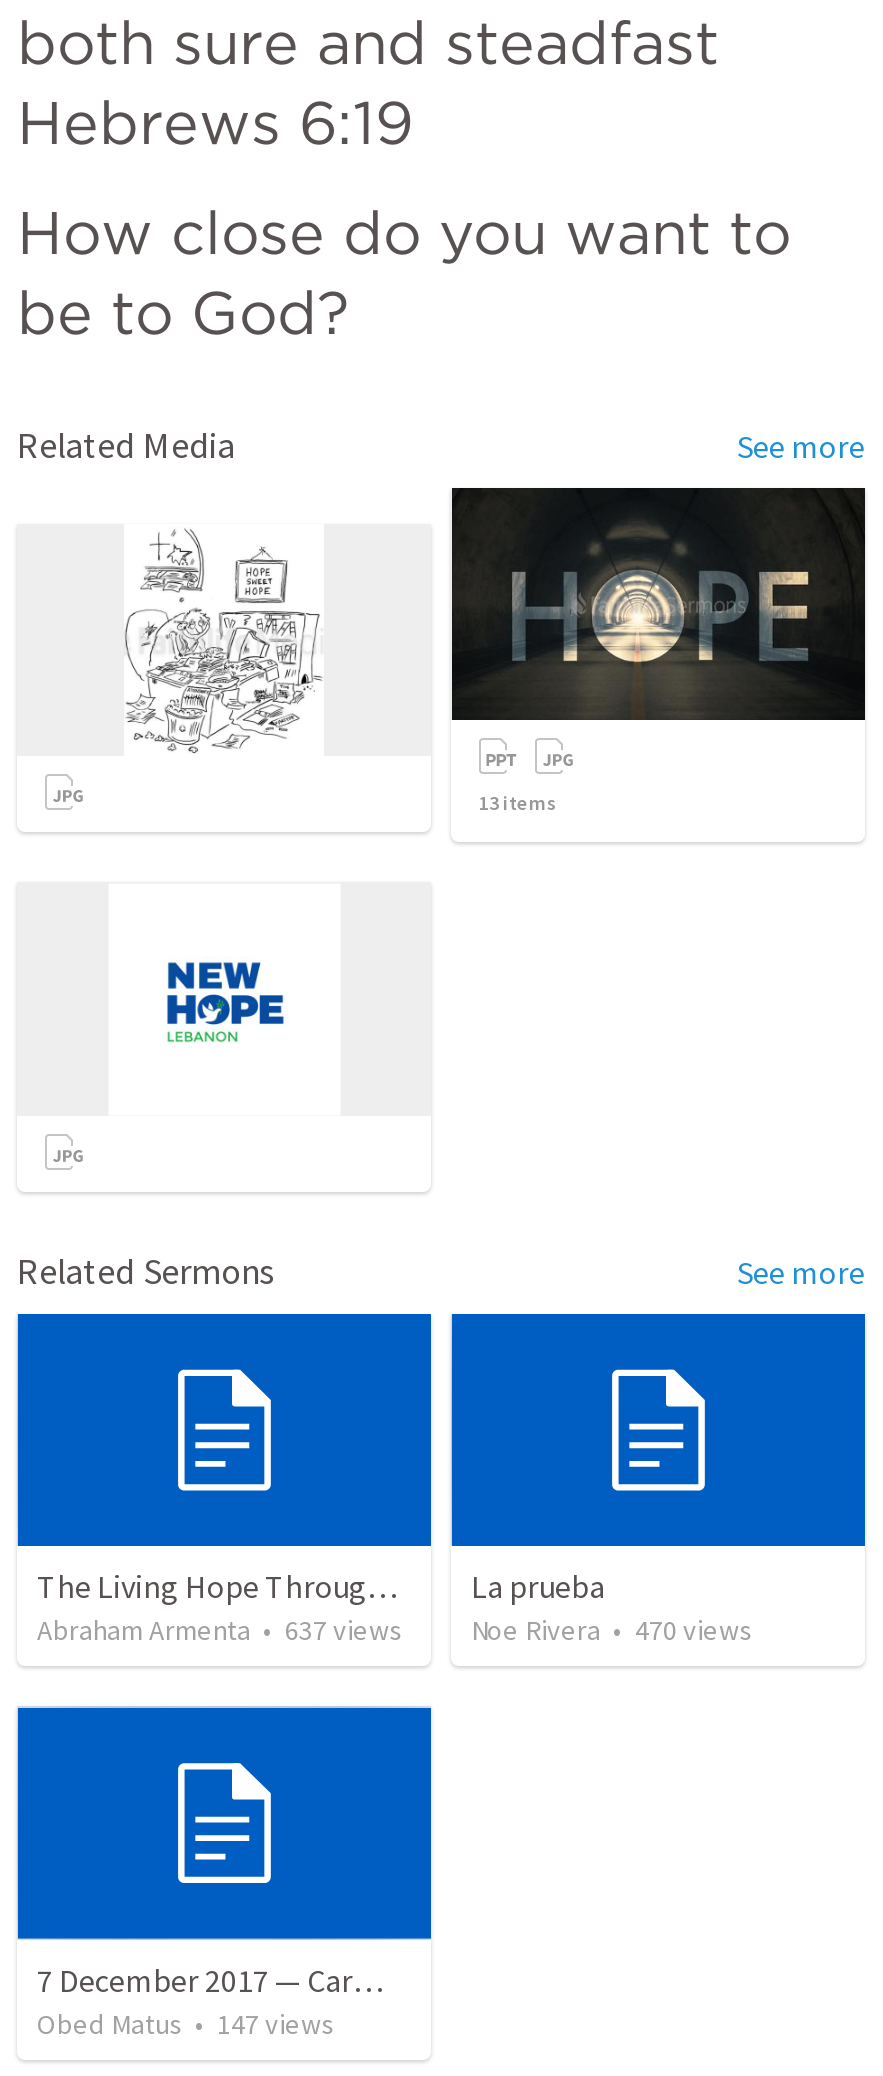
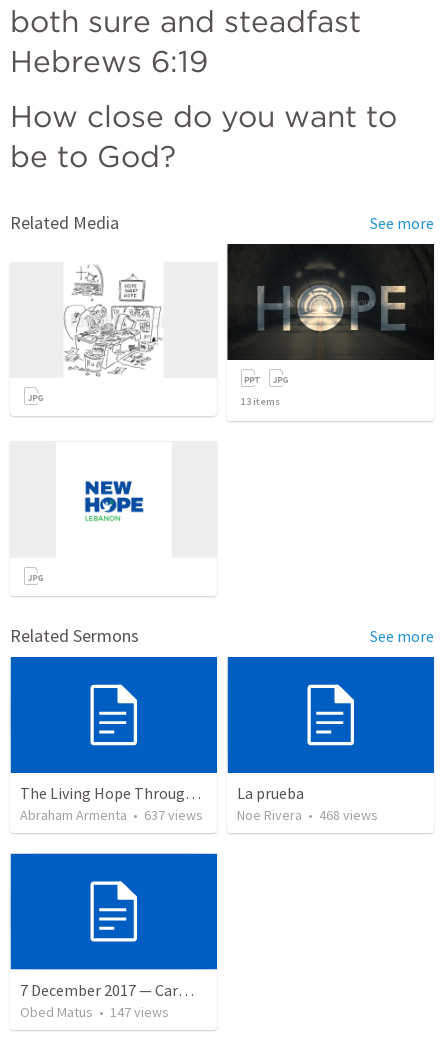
- Noe Rivera • 470 views
+ Noe Rivera • 468 views
